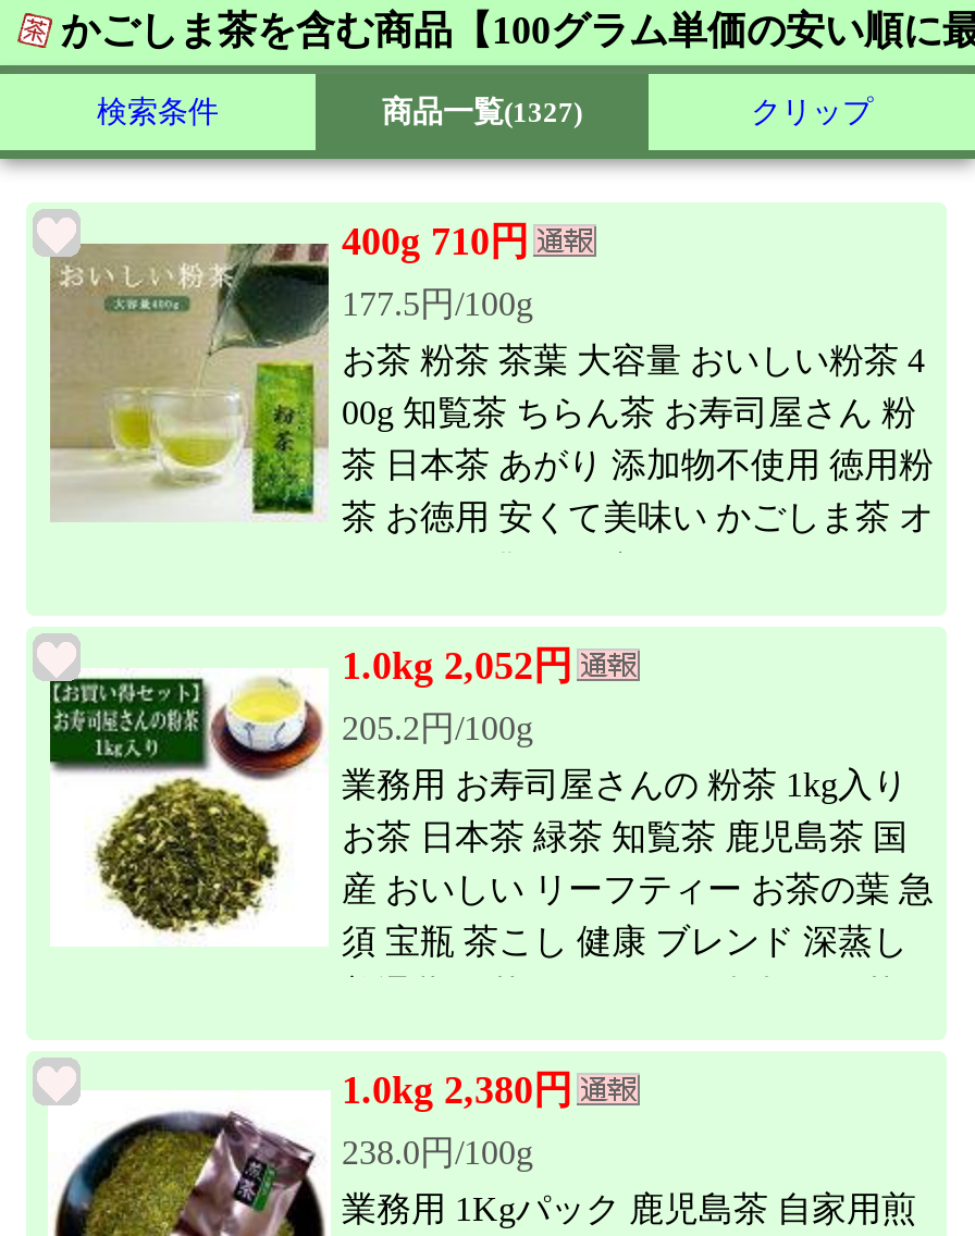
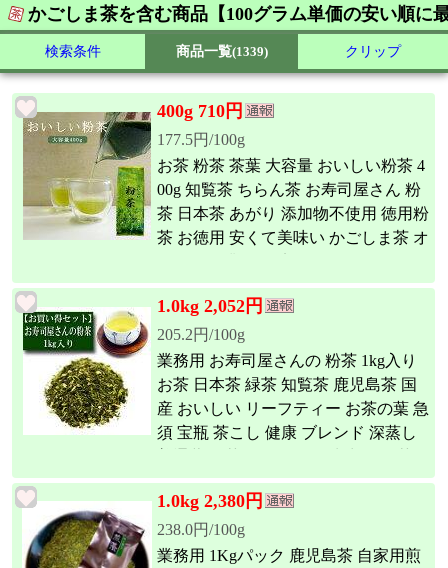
- 商品一覧(1327)
+ 商品一覧(1339)
